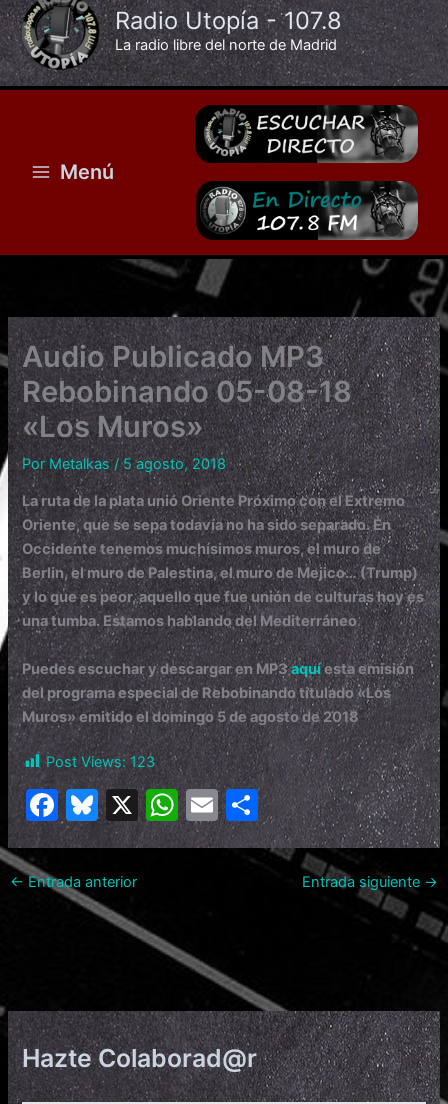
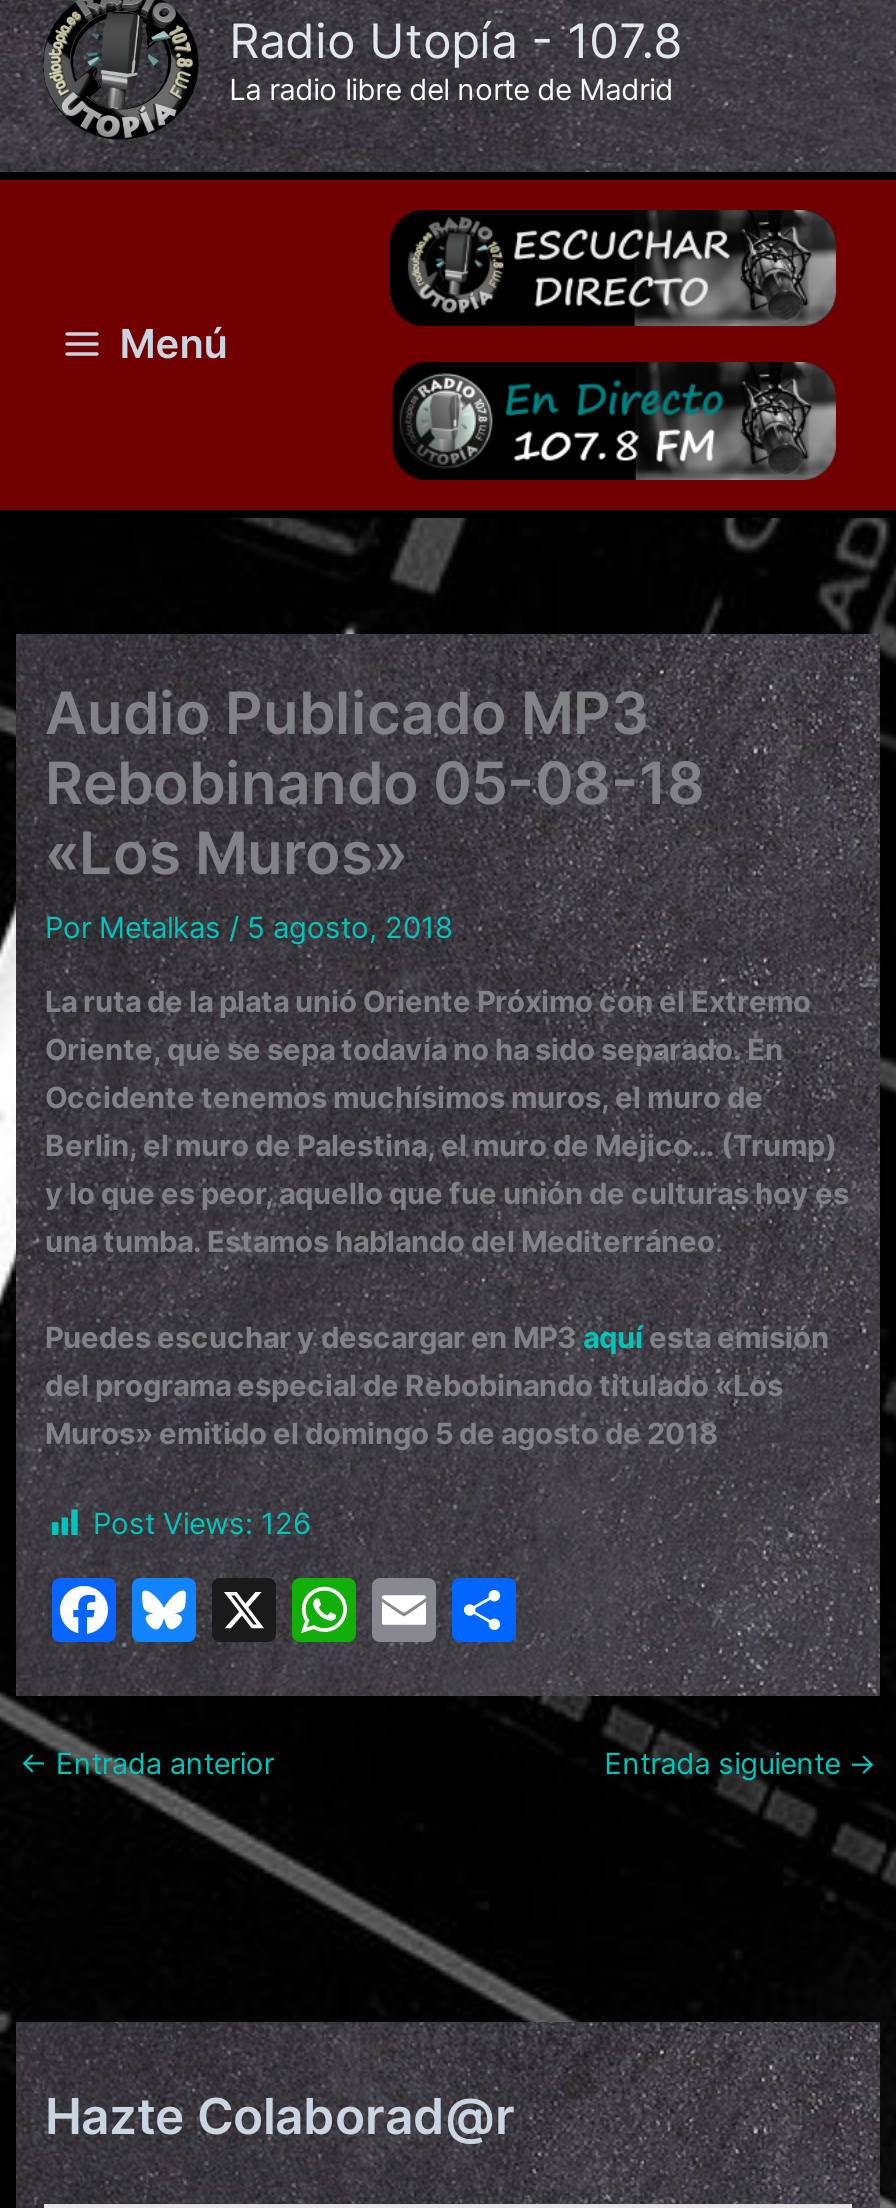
- Post Views: 123
+ Post Views: 126
